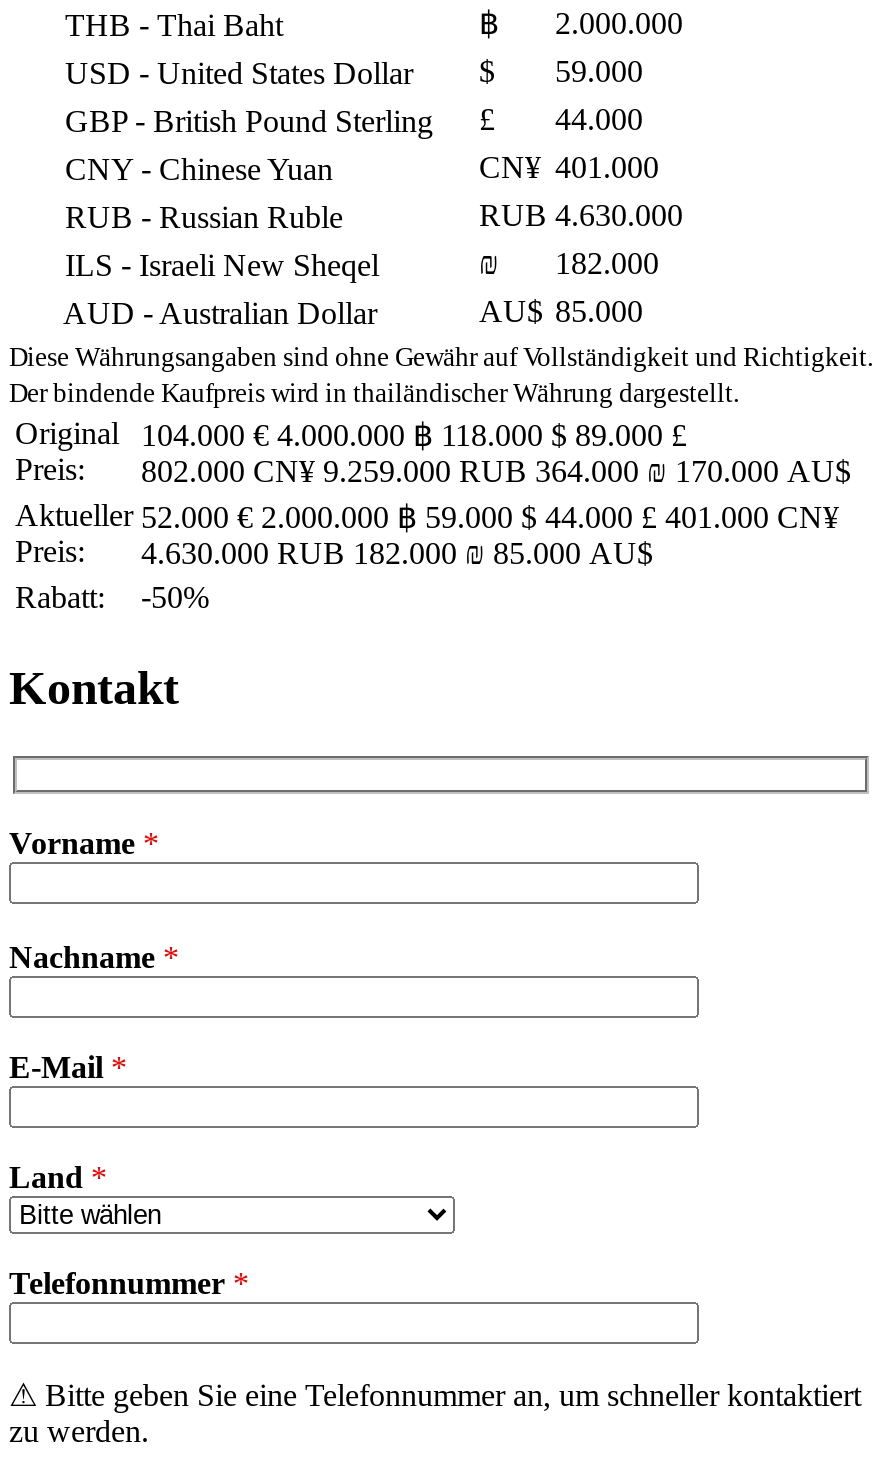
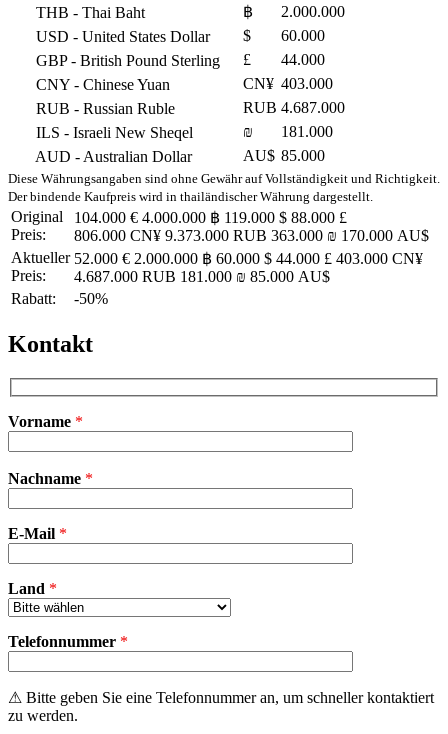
- 59.000
+ 60.000

- CN¥ 401.000
+ CN¥ 403.000

- RUB 4.630.000
+ RUB 4.687.000

- 182.000
+ 181.000

- Original 104.000 € 4.000.000 ฿ 118.000 $ 89.000 £
+ Original 104.000 € 4.000.000 ฿ 119.000 $ 88.000 £

- Preis: 802.000 CN¥ 9.259.000 RUB 364.000 ₪ 170.000 AU$
+ Preis: 806.000 CN¥ 9.373.000 RUB 363.000 ₪ 170.000 AU$

- Aktueller 52.000 € 2.000.000 ฿ 59.000 $ 44.000 £ 401.000 CN¥
+ Aktueller 52.000 € 2.000.000 ฿ 60.000 $ 44.000 £ 403.000 CN¥

- Preis: 4.630.000 RUB 182.000 ₪ 85.000 AU$
+ Preis: 4.687.000 RUB 181.000 ₪ 85.000 AU$
